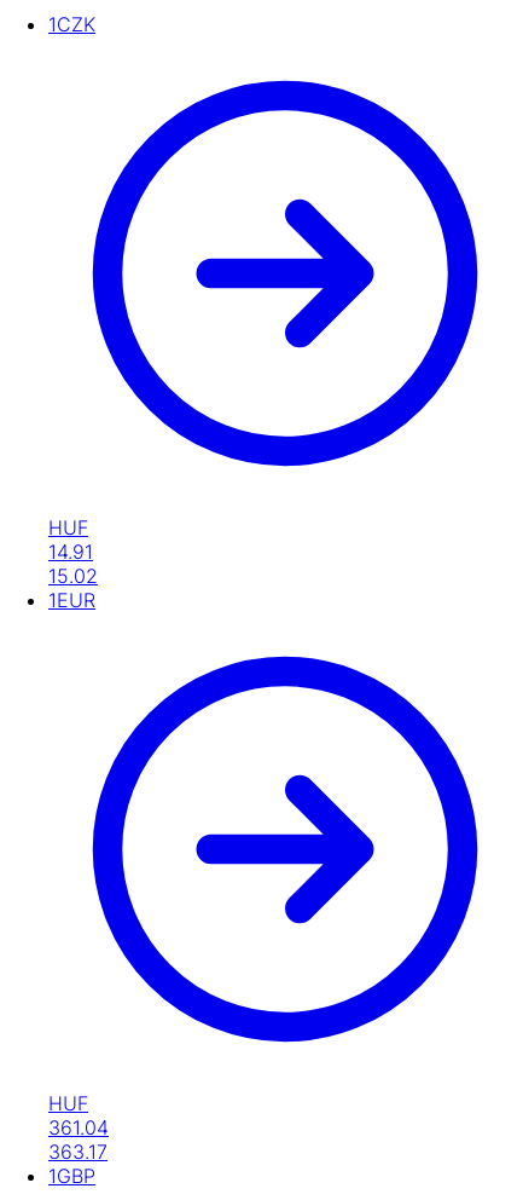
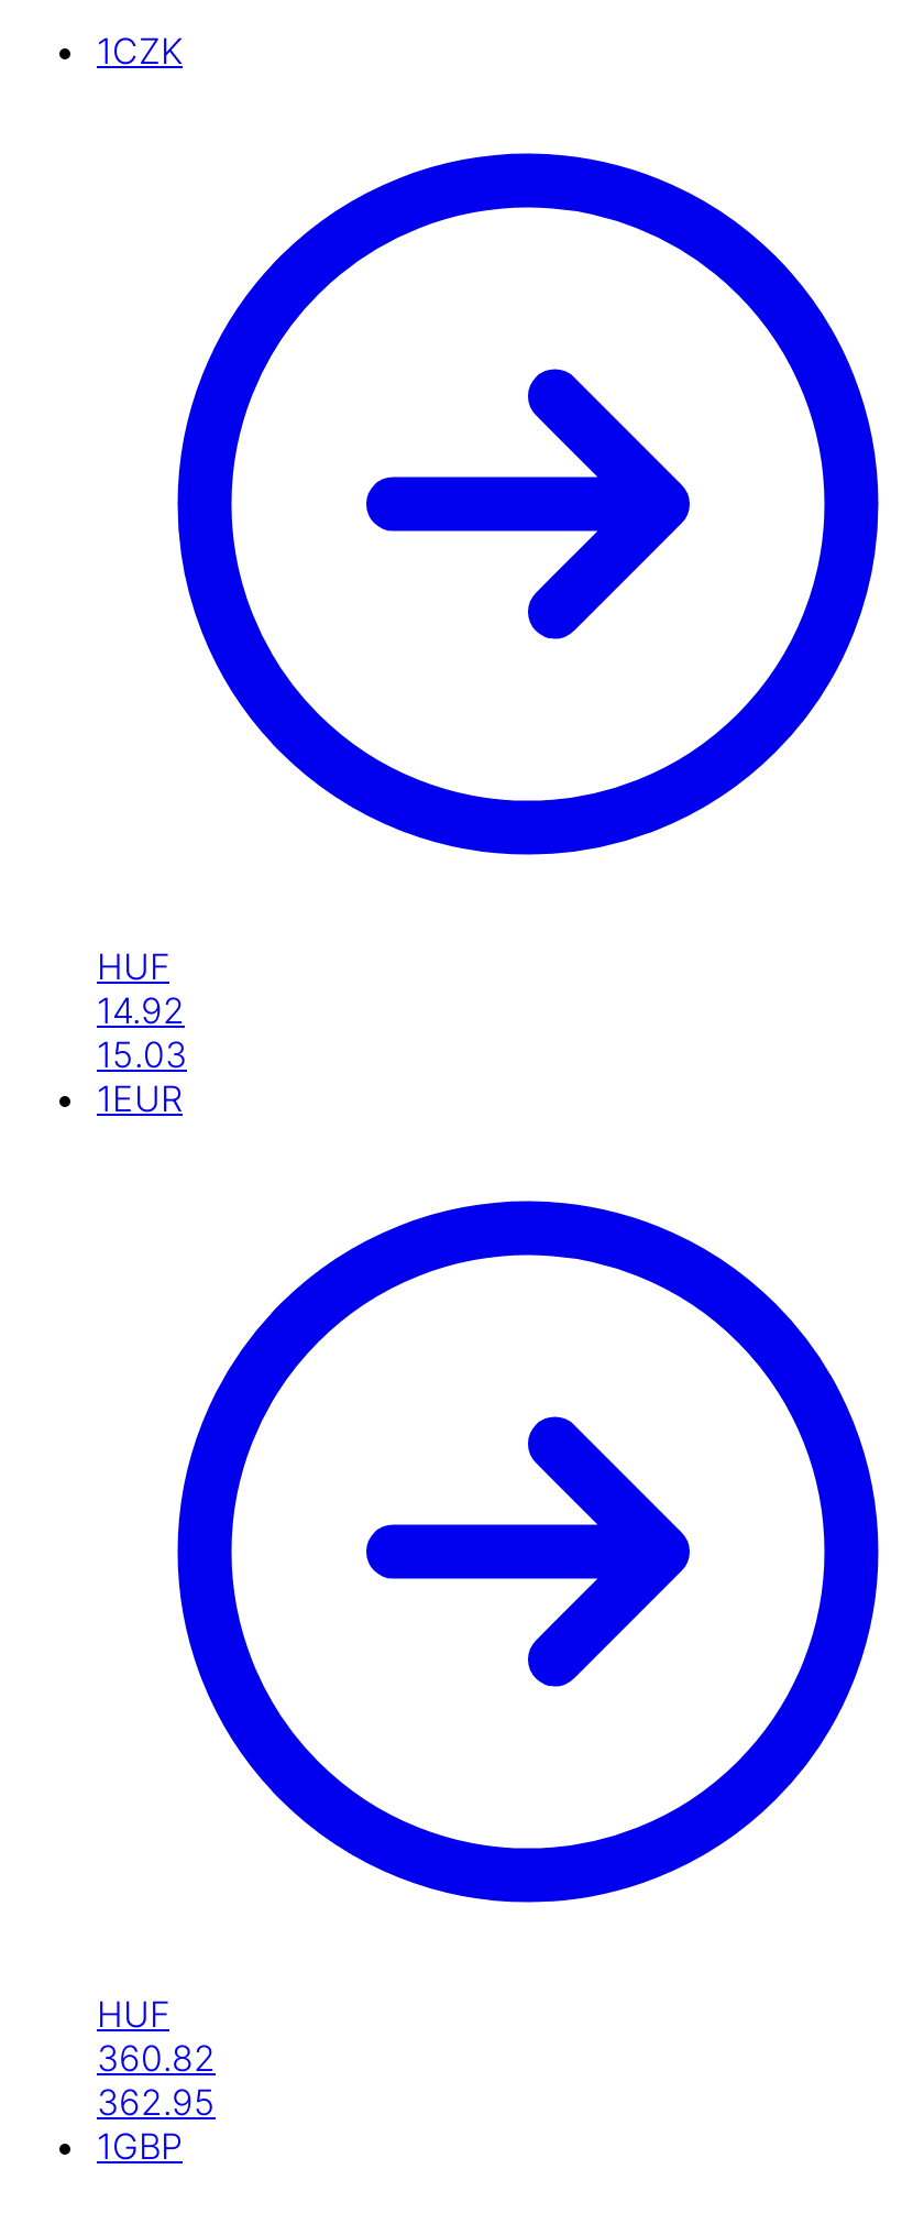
- 14.91
+ 14.92

- 15.02
+ 15.03

- 361.04
+ 360.82

- 363.17
+ 362.95
